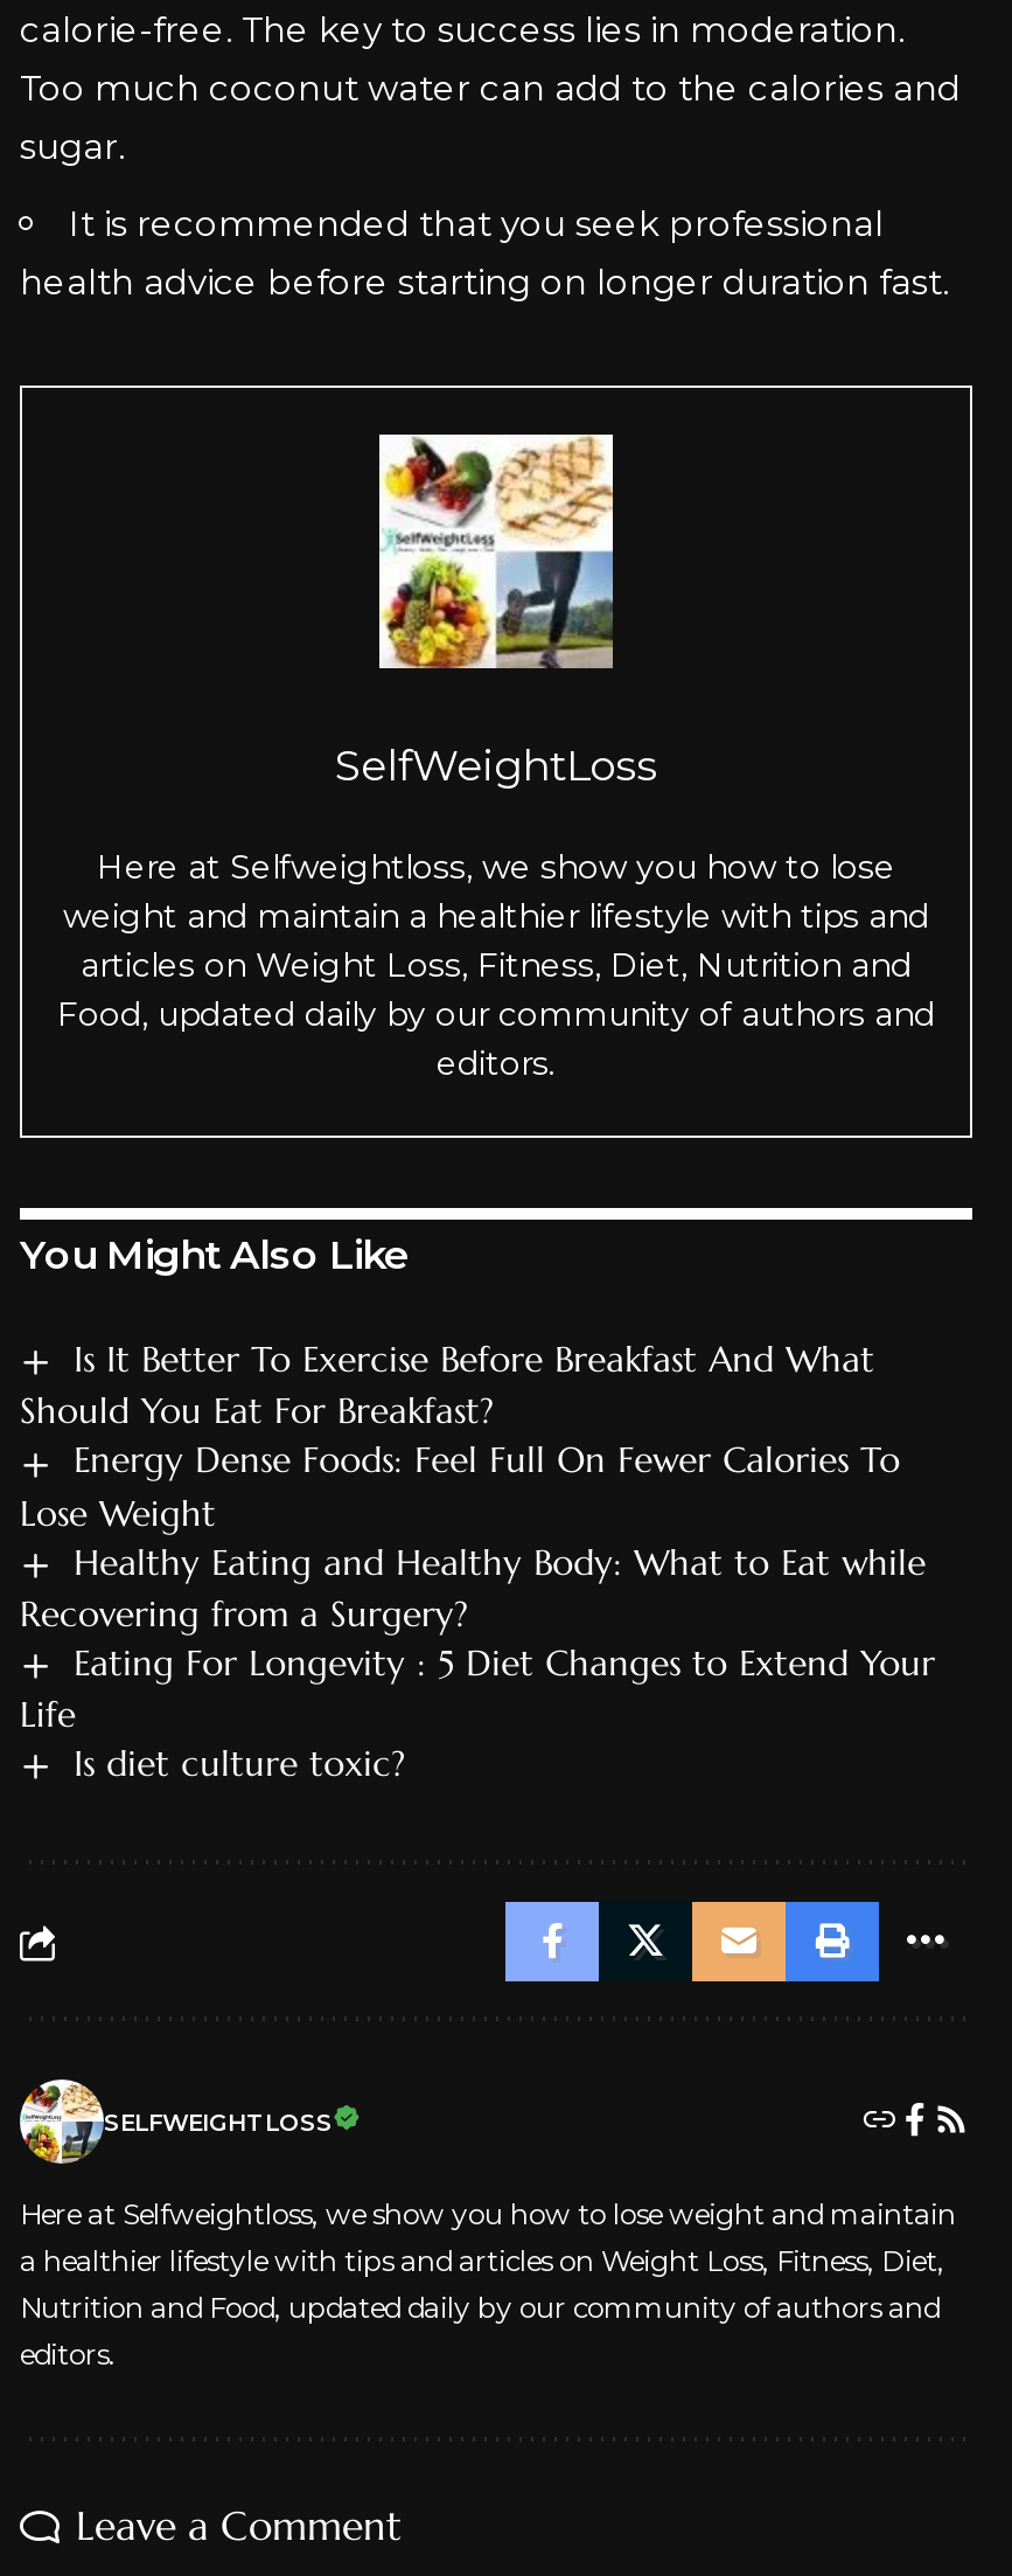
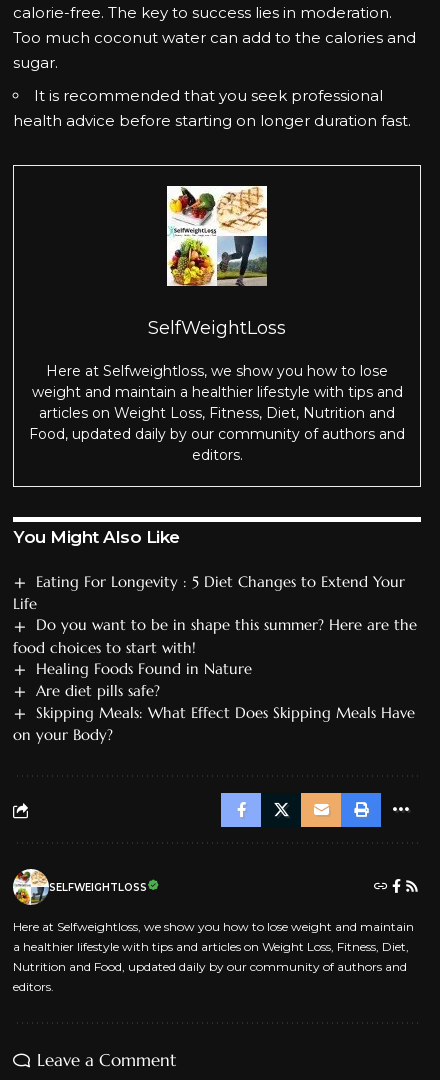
- Is It Better To Exercise Before Breakfast And What
- Should You Eat For Breakfast?
- Energy Dense Foods: Feel Full On Fewer Calories To
- Lose Weight
- Healthy Eating and Healthy Body: What to Eat while
- Recovering from a Surgery?

moved up: Eating For Longevity : 5 Diet Changes to Extend Your | Life

- Is diet culture toxic?
+ Do you want to be in shape this summer? Here are the
+ food choices to start with!
+ Healing Foods Found in Nature
+ Are diet pills safe?
+ Skipping Meals: What Effect Does Skipping Meals Have
+ on your Body?
